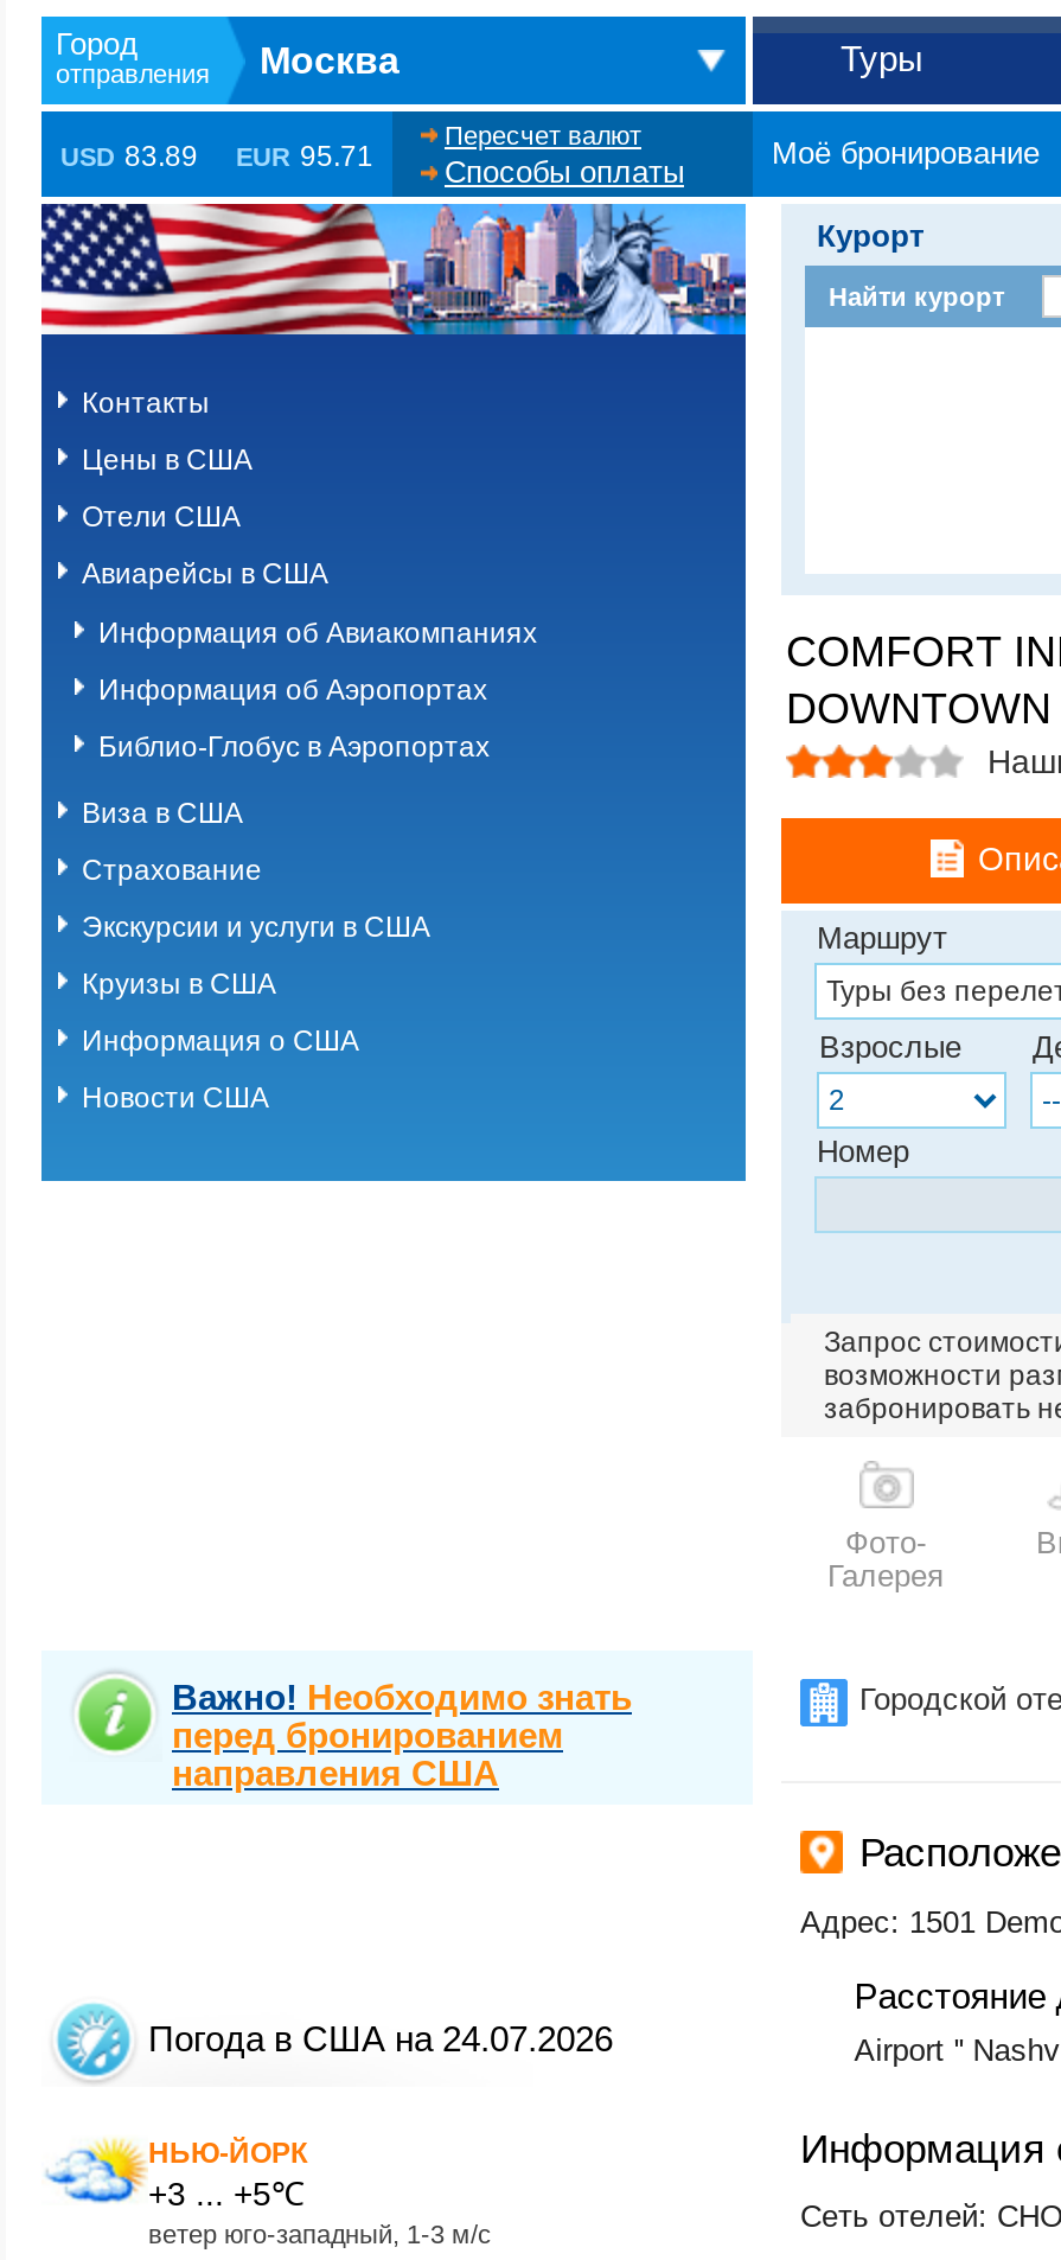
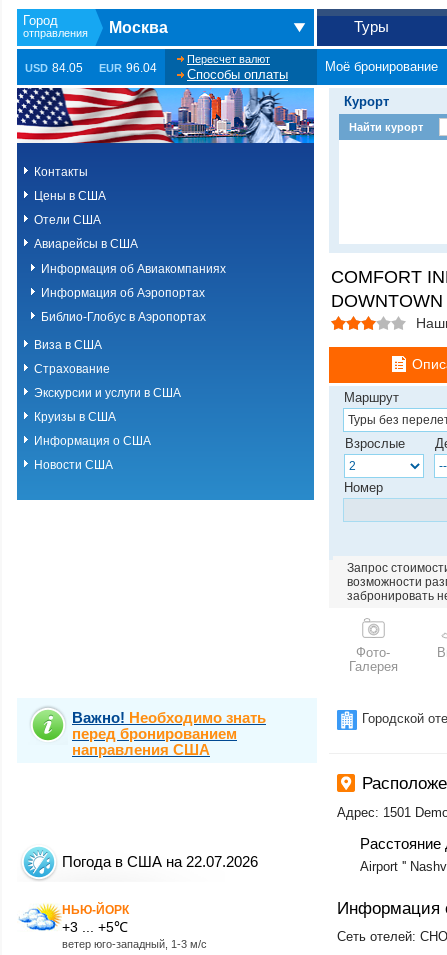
- USD 83.89
+ USD 84.05

- EUR 95.71
+ EUR 96.04

- Погода в США на 24.07.2026
+ Погода в США на 22.07.2026
